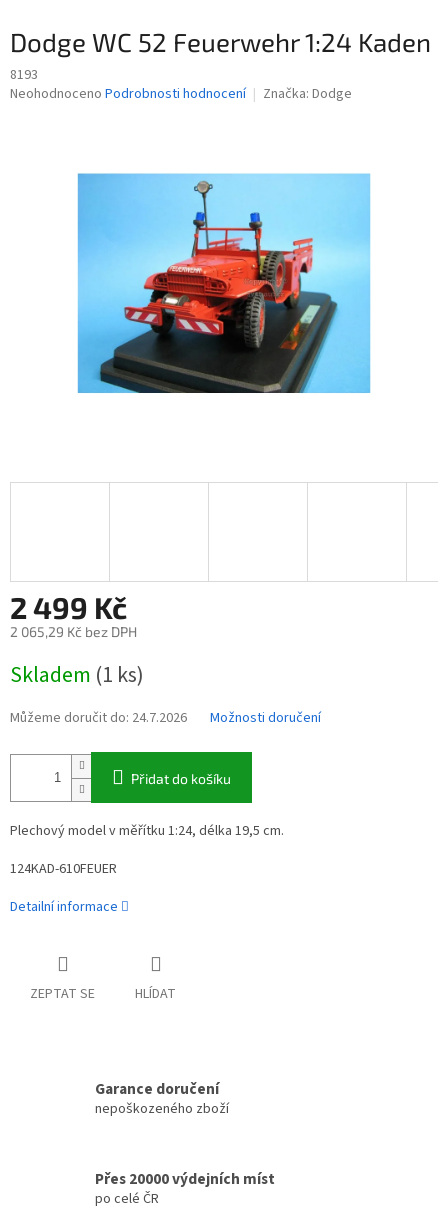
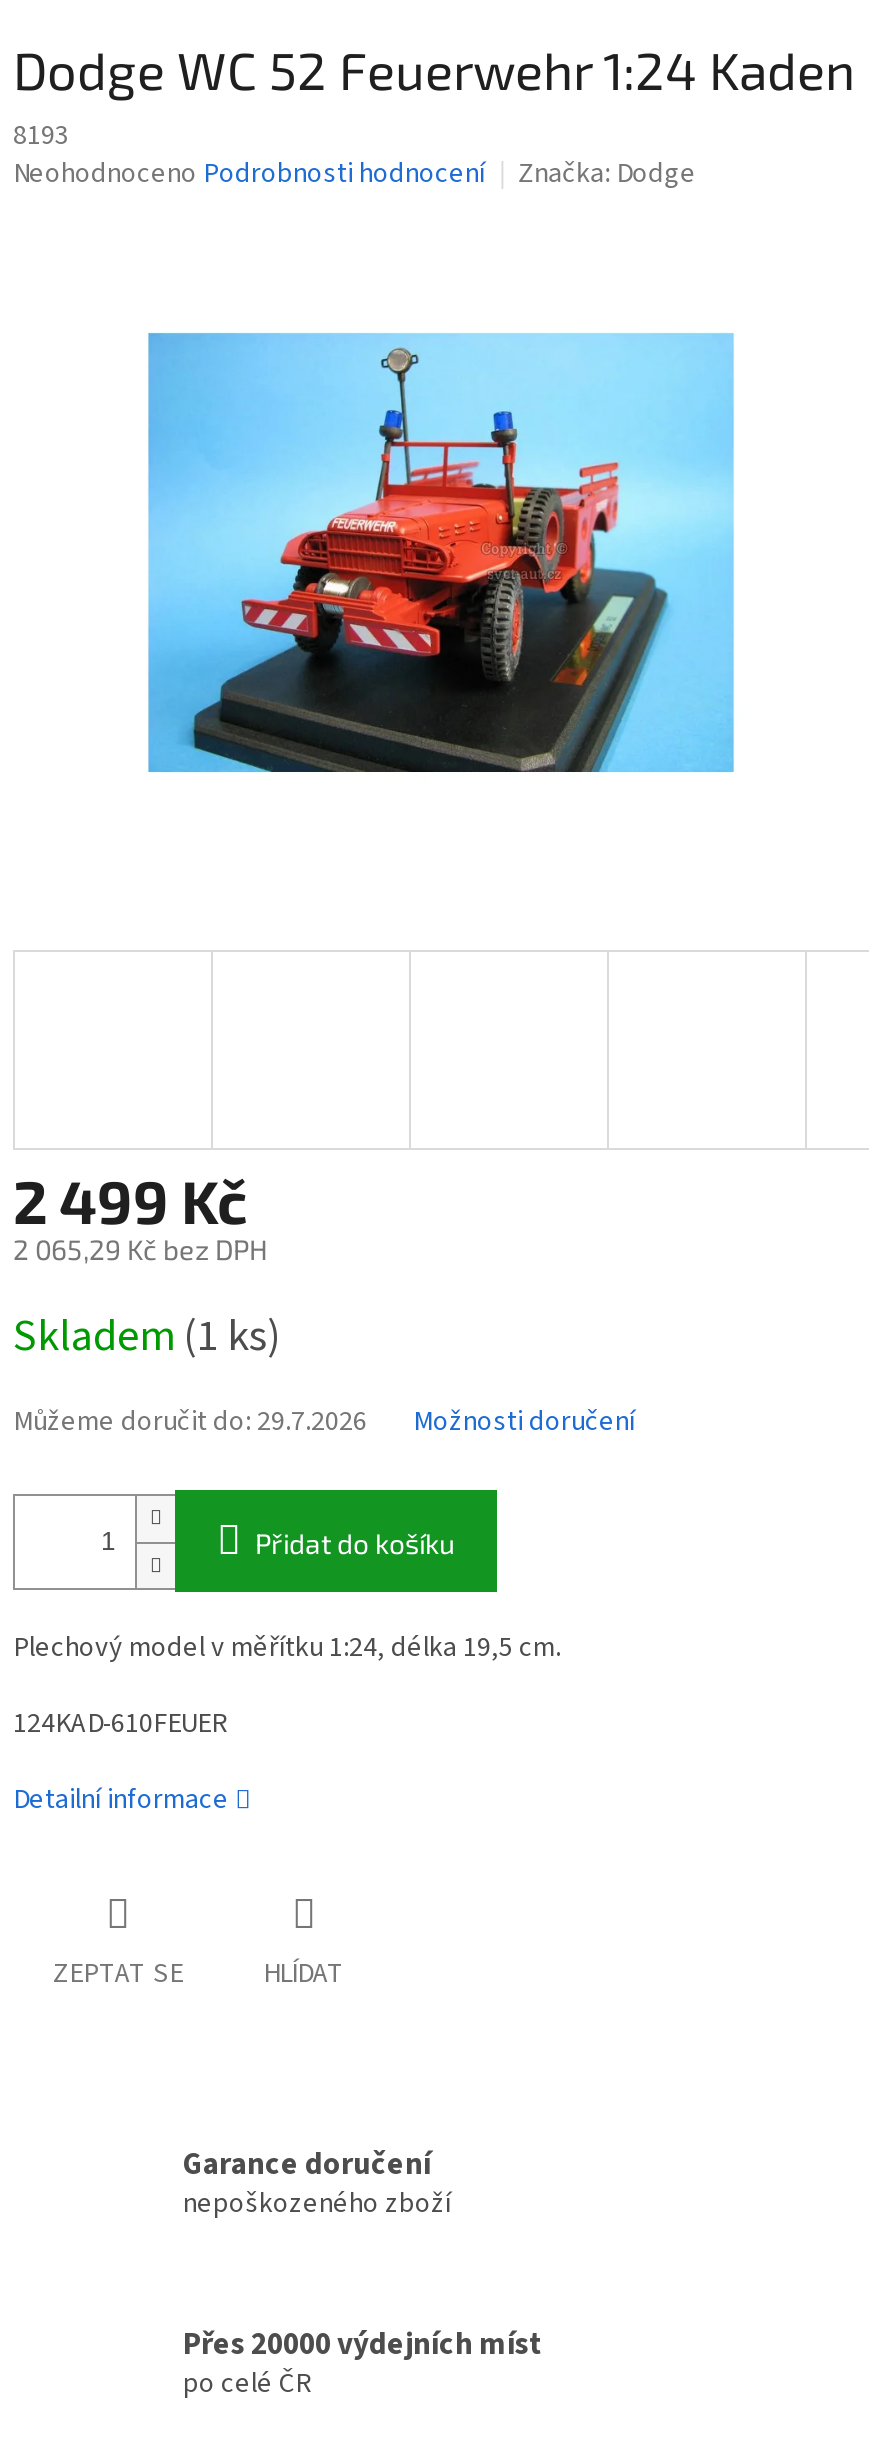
- Můžeme doručit do: 24.7.2026
+ Můžeme doručit do: 29.7.2026
